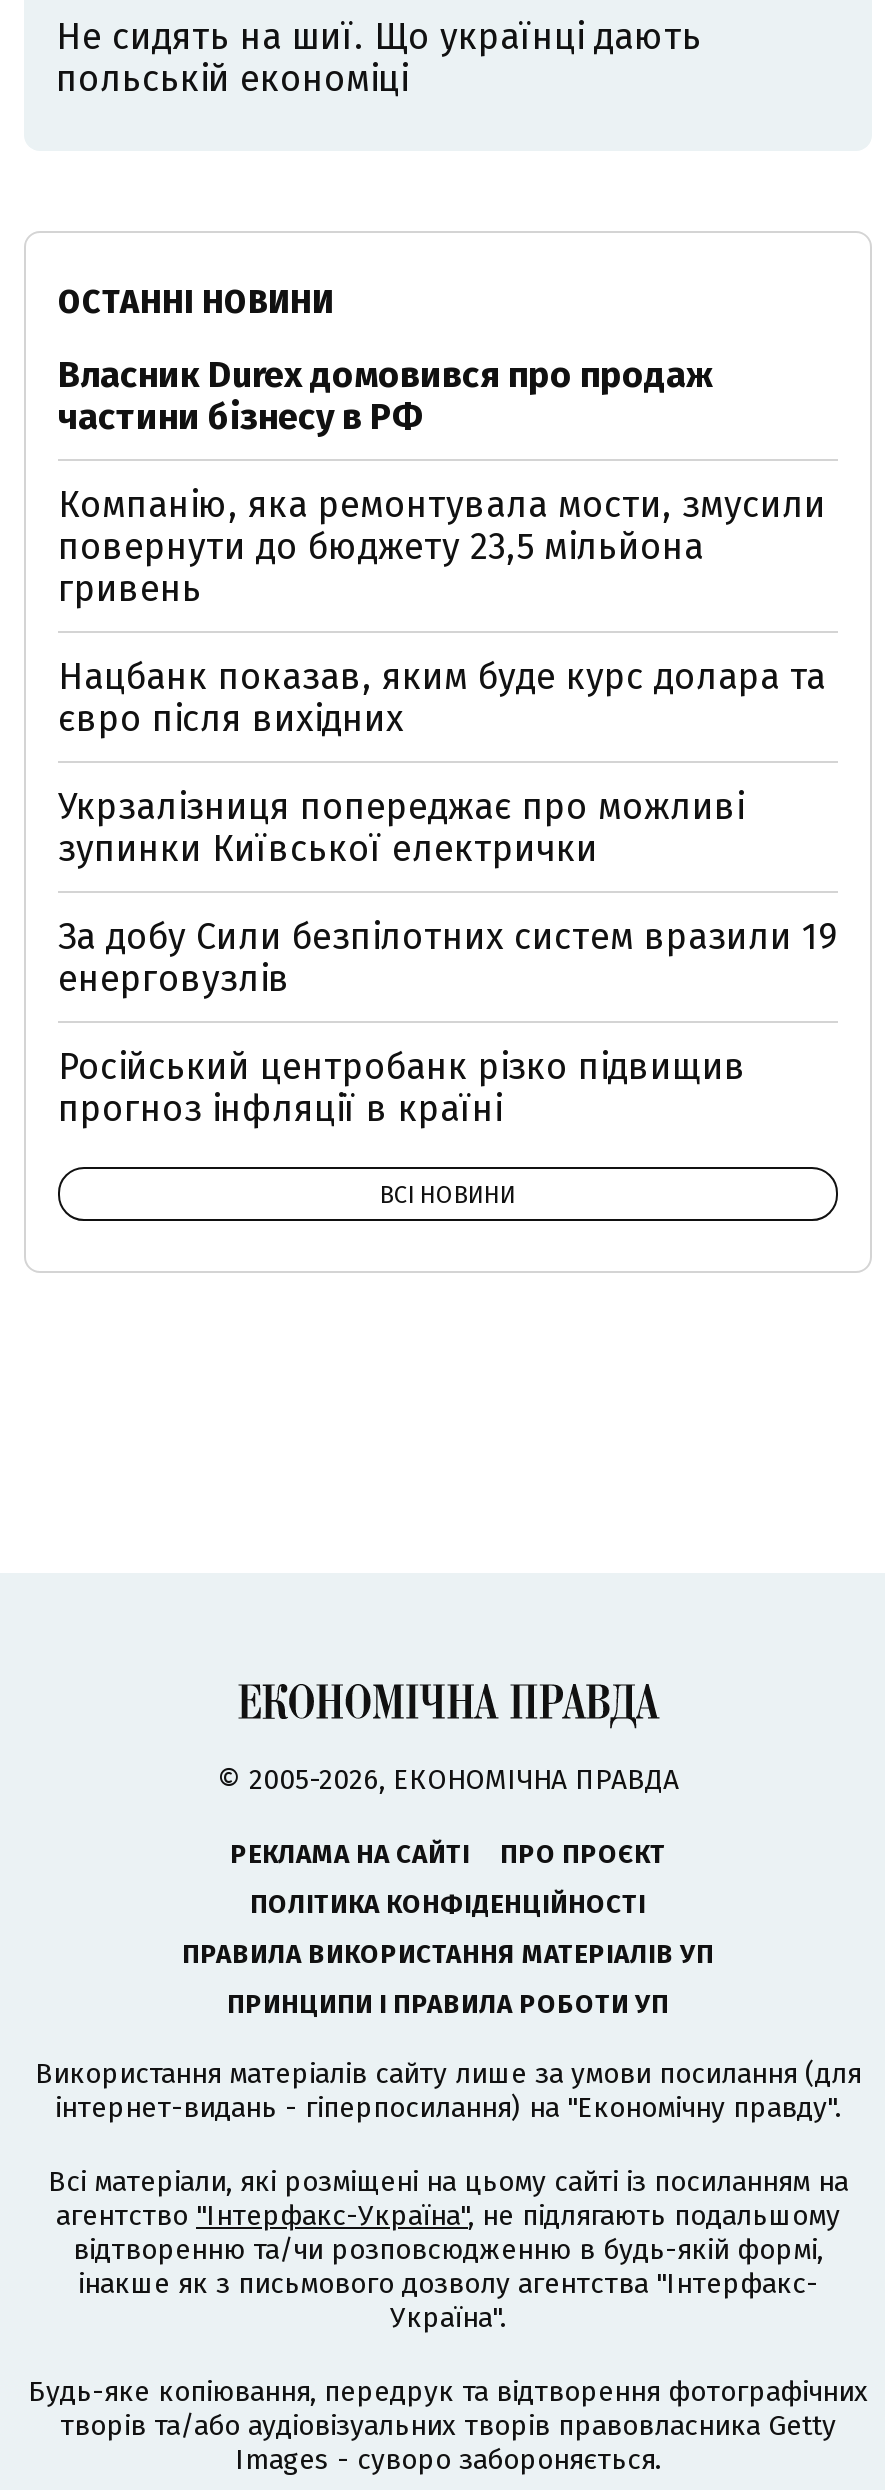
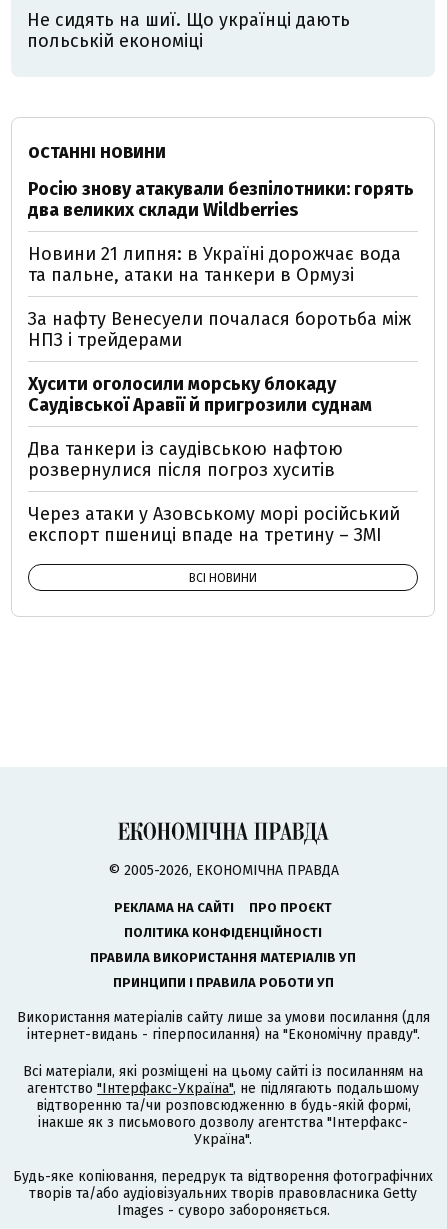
- Власник Durex домовився про продаж
- частини бізнесу в РФ
+ Росію знову атакували безпілотники: горять
+ два великих склади Wildberries

- Компанію, яка ремонтувала мости, змусили
- повернути до бюджету 23,5 мільйона
- гривень
+ Новини 21 липня: в Україні дорожчає вода
+ та пальне, атаки на танкери в Ормузі

- Нацбанк показав, яким буде курс долара та
- євро після вихідних
+ За нафту Венесуели почалася боротьба між
+ НПЗ і трейдерами

- Укрзалізниця попереджає про можливі
- зупинки Київської електрички
+ Хусити оголосили морську блокаду
+ Саудівської Аравії й пригрозили суднам

- За добу Сили безпілотних систем вразили 19
- енерговузлів
+ Два танкери із саудівською нафтою
+ розвернулися після погроз хуситів

- Російський центробанк різко підвищив
- прогноз інфляції в країні
+ Через атаки у Азовському морі російський
+ експорт пшениці впаде на третину – ЗМІ
